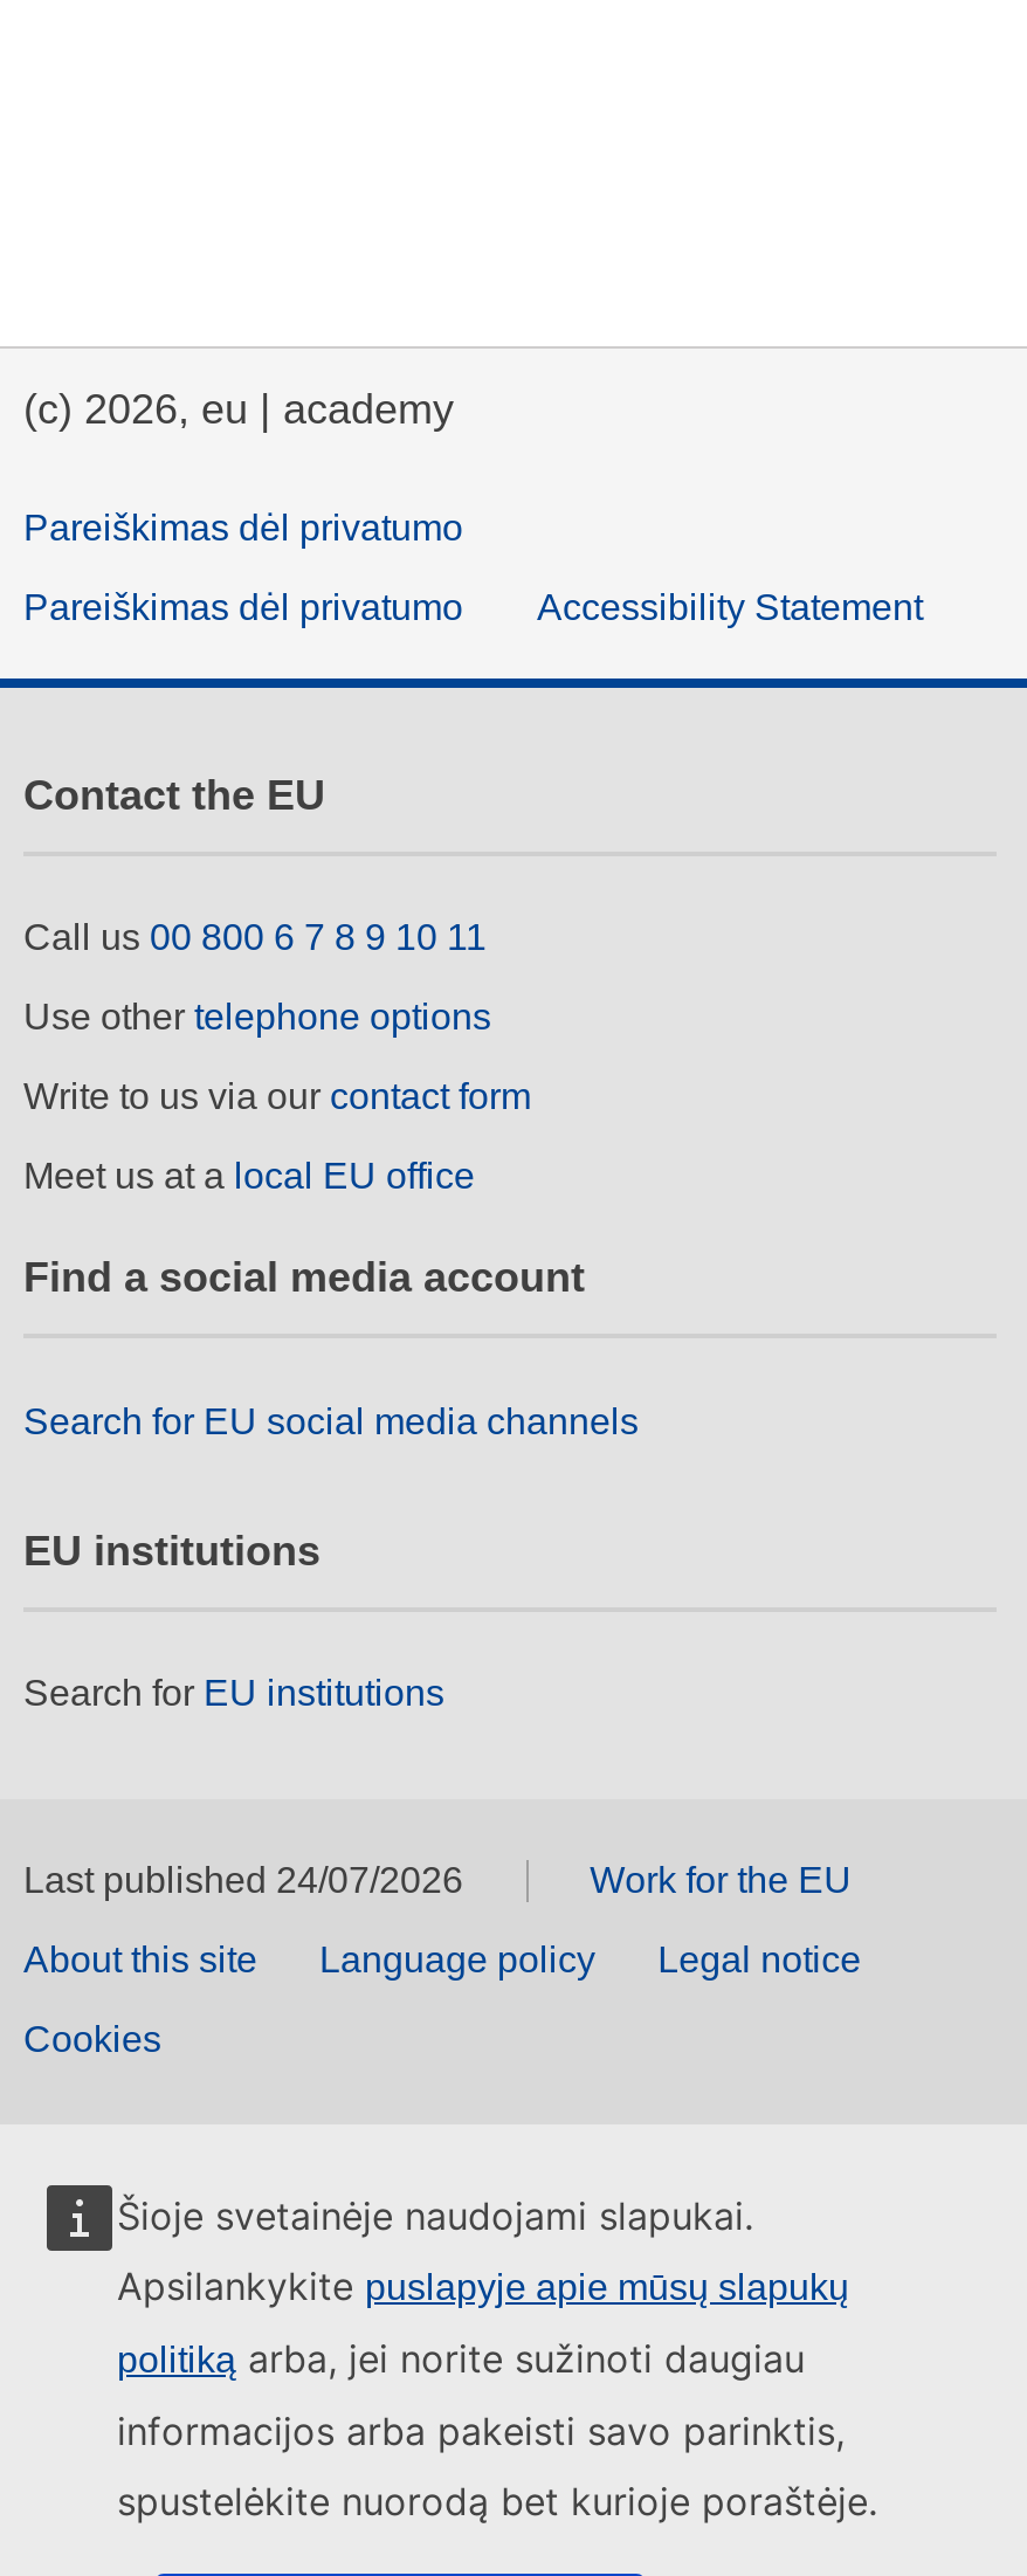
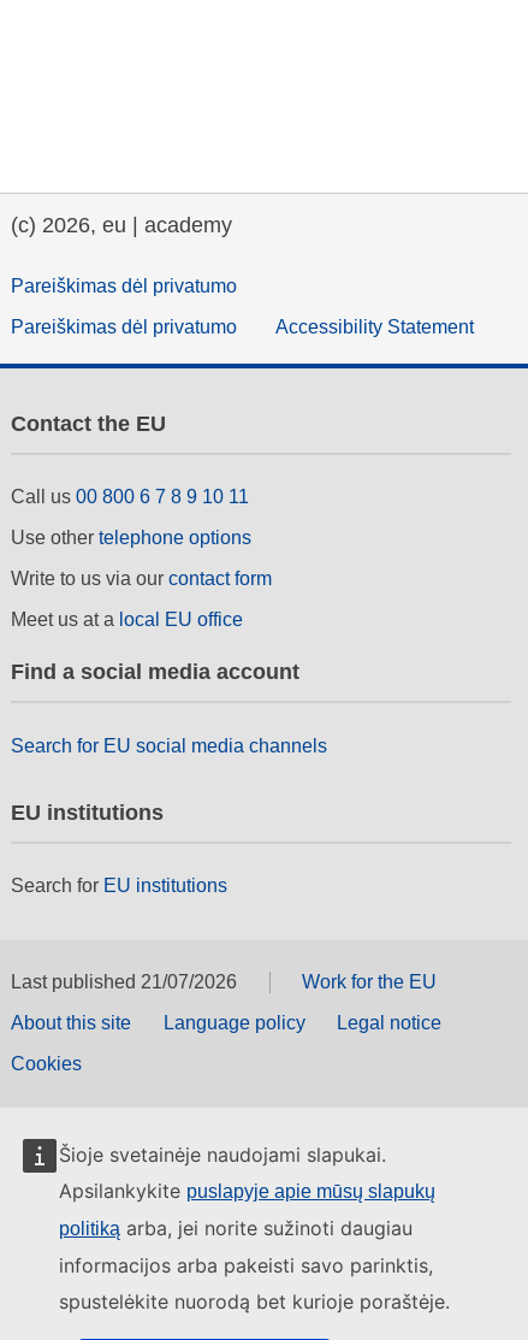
- Last published 24/07/2026
+ Last published 21/07/2026
